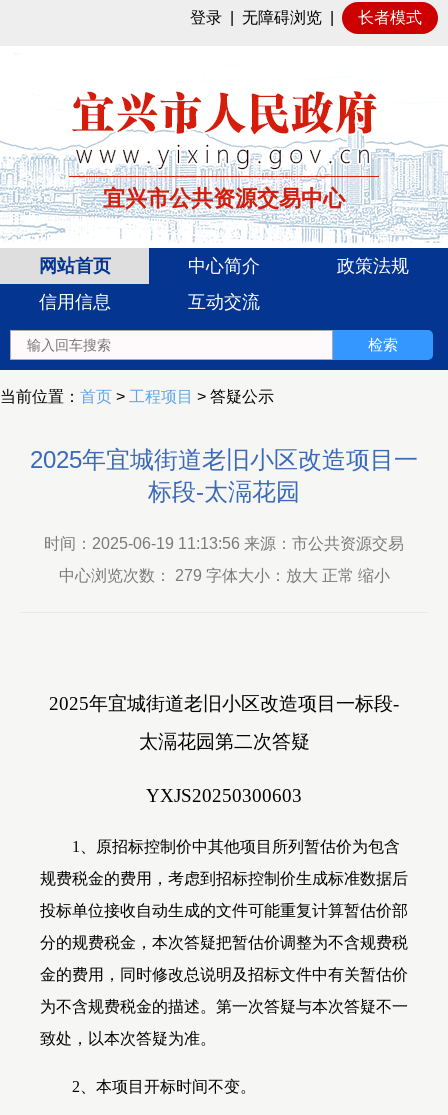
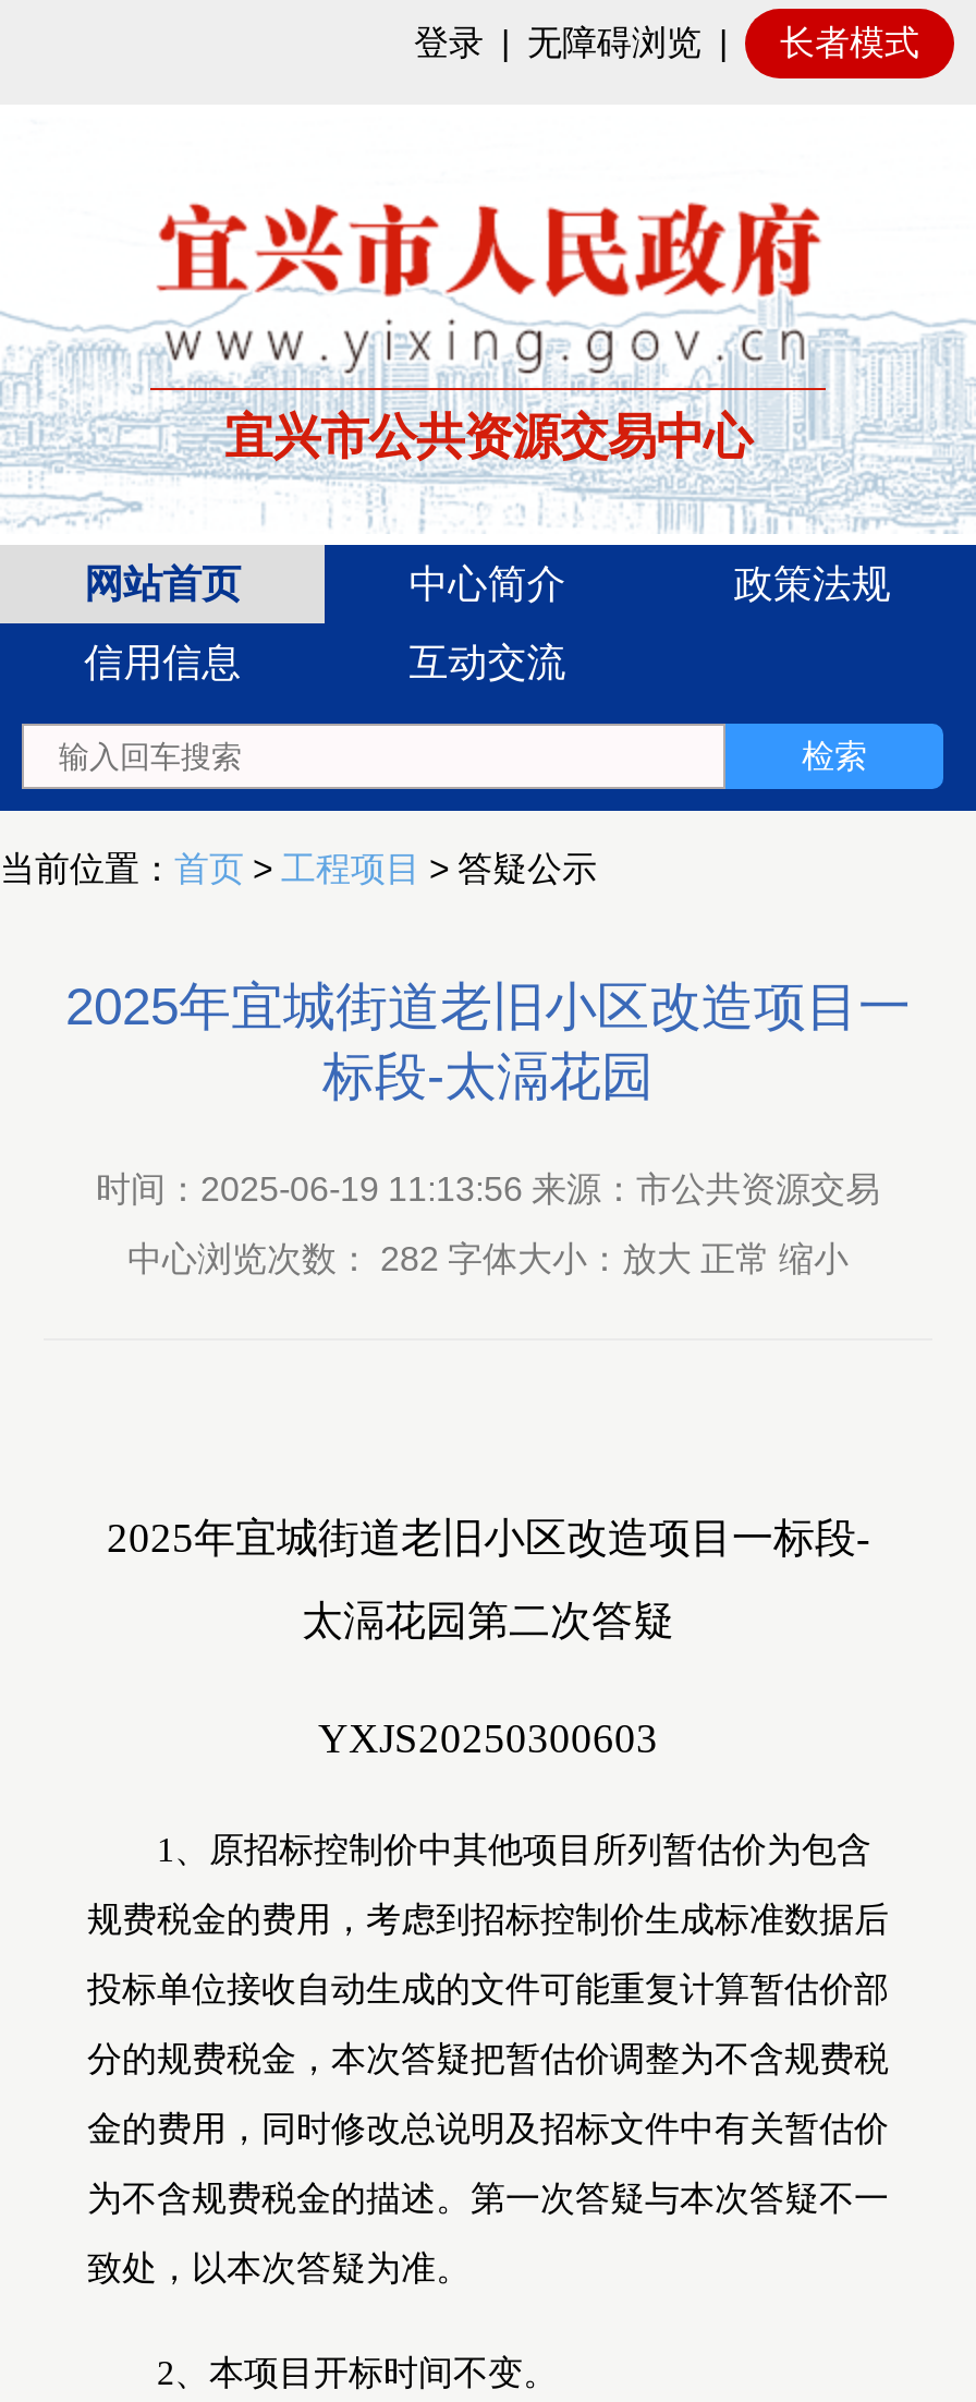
- 中心浏览次数：279字体大小：放大 正常 缩小
+ 中心浏览次数：282字体大小：放大 正常 缩小
